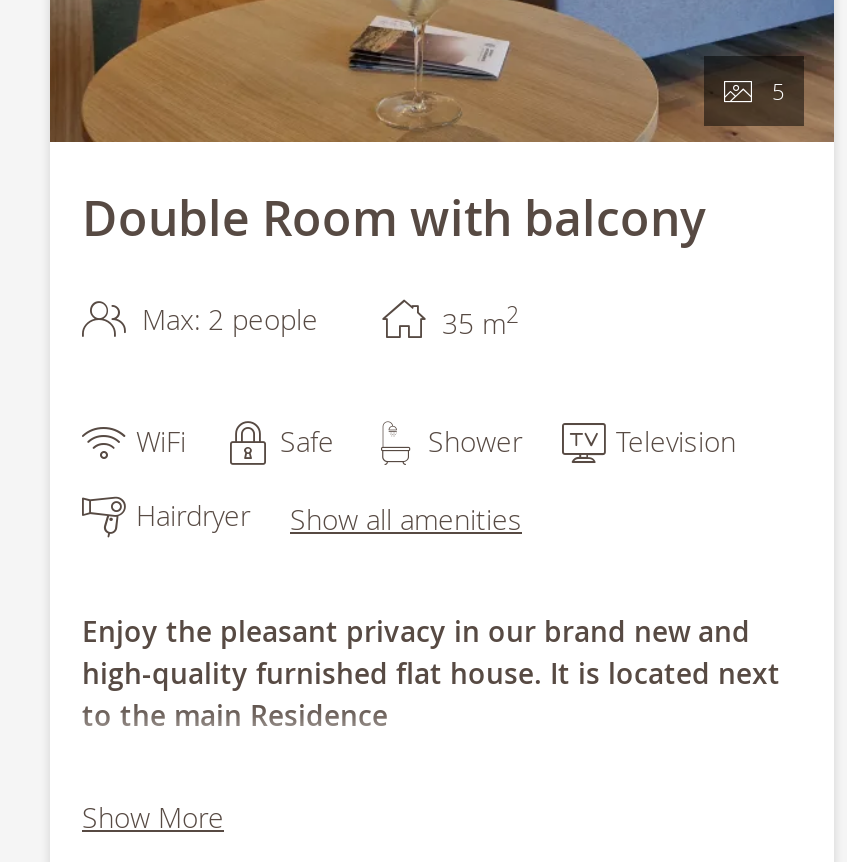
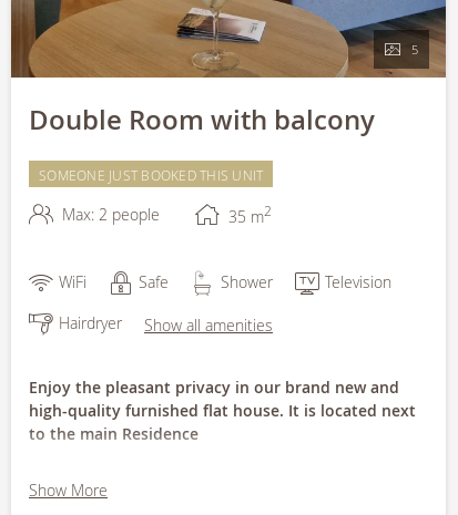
+ SOMEONE JUST BOOKED THIS UNIT
